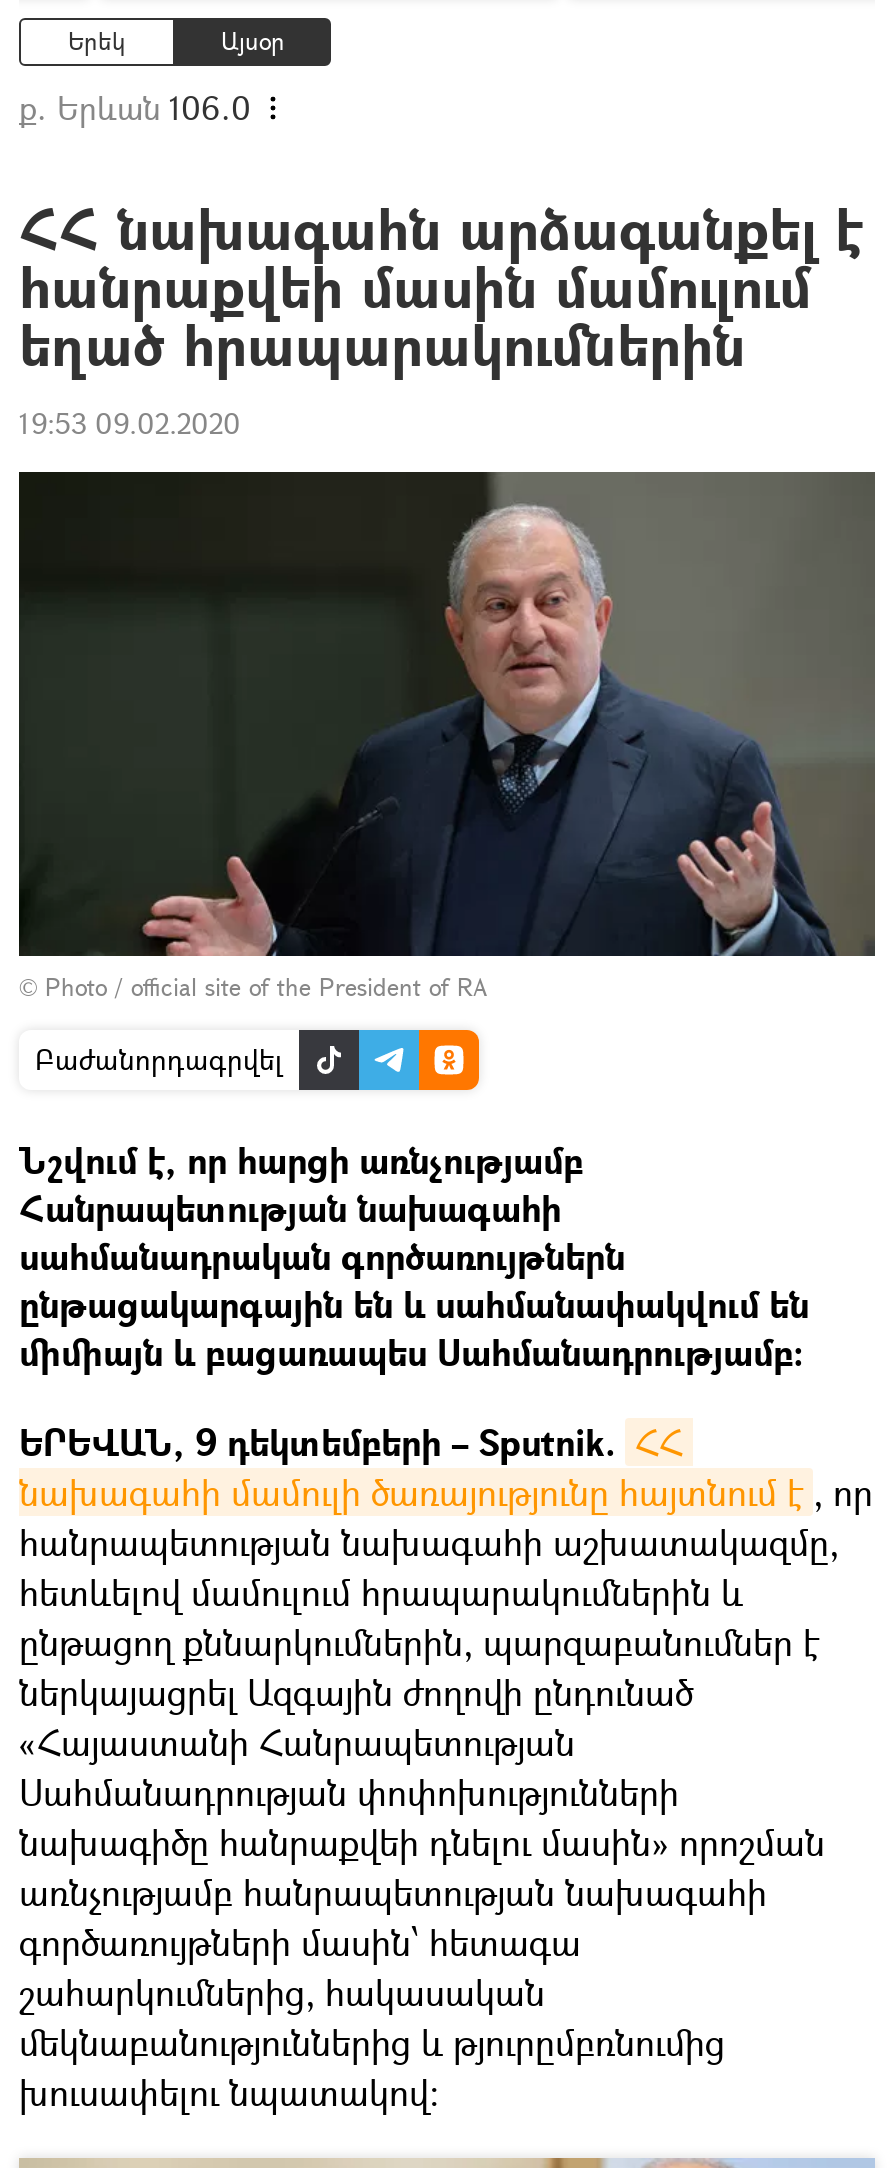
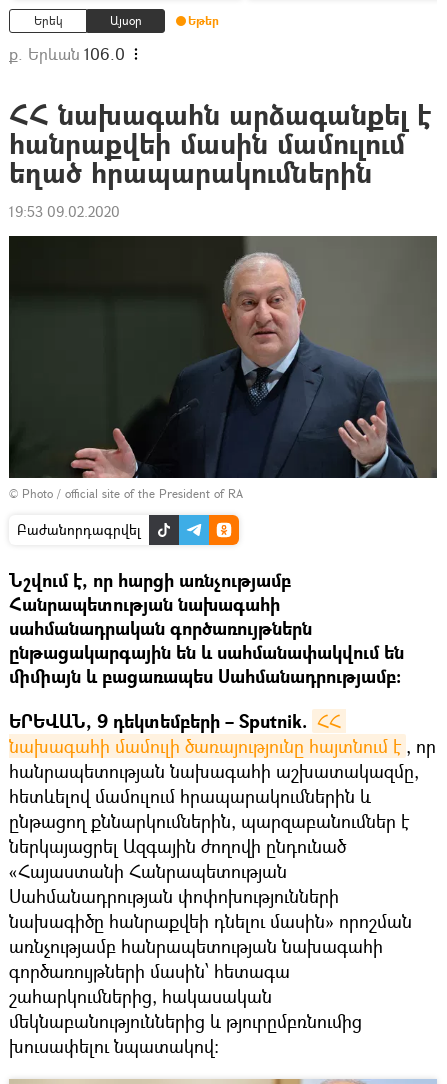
+ Եթեր
